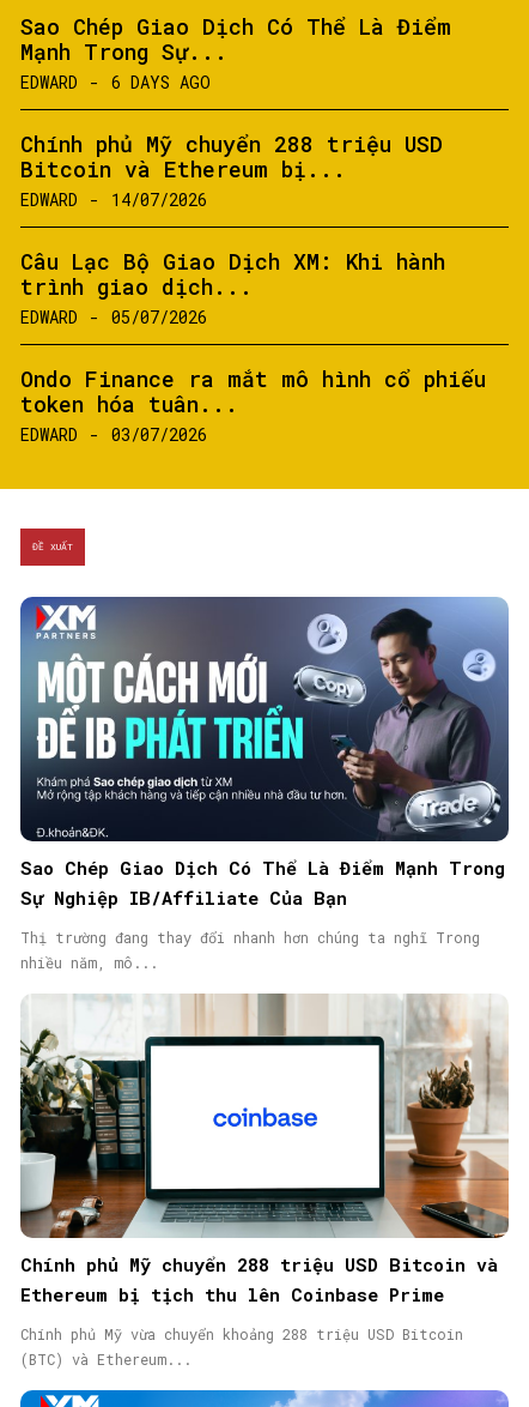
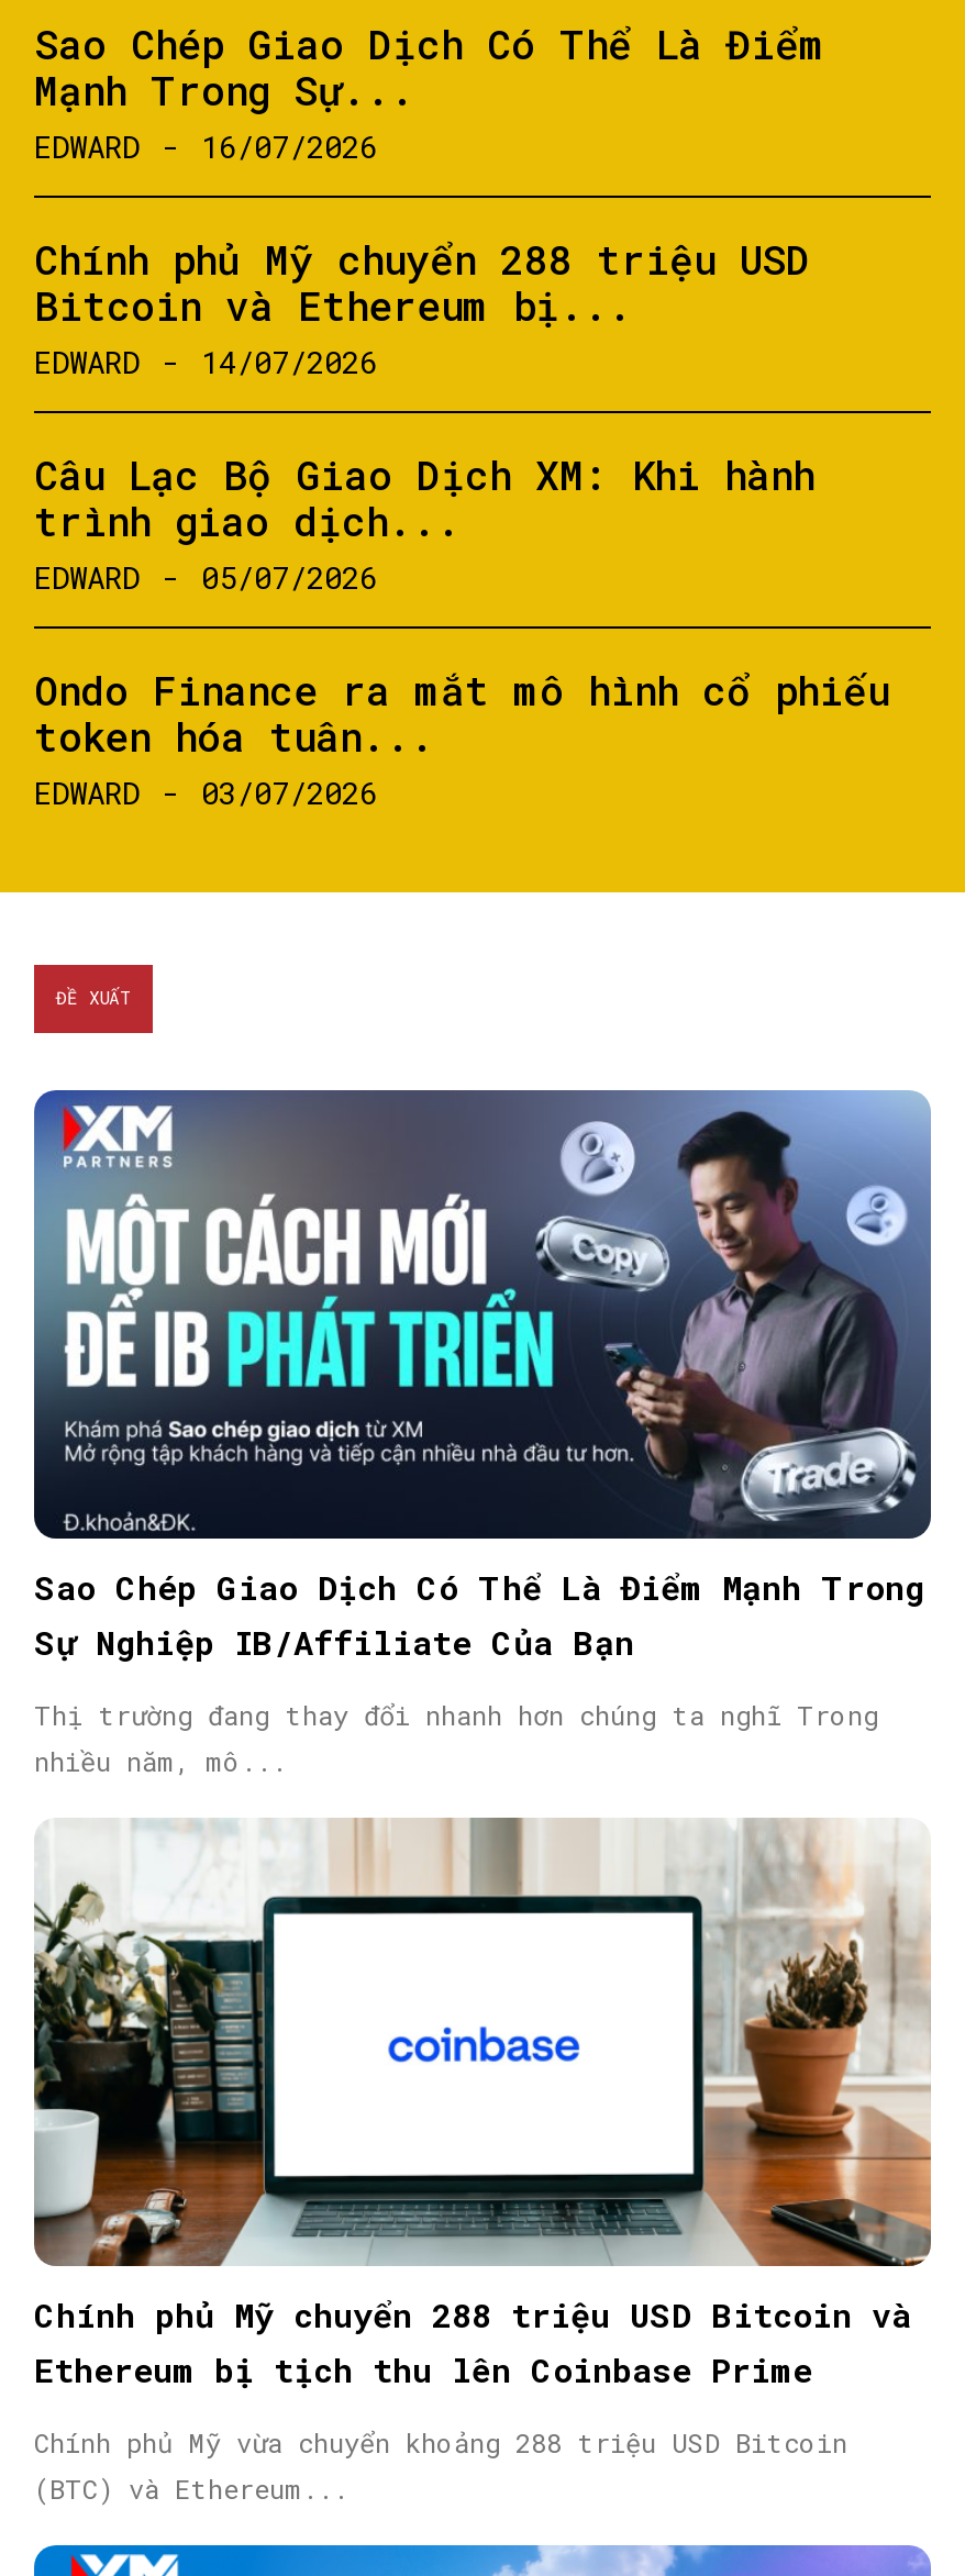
- EDWARD - 6 DAYS AGO
+ EDWARD - 16/07/2026
